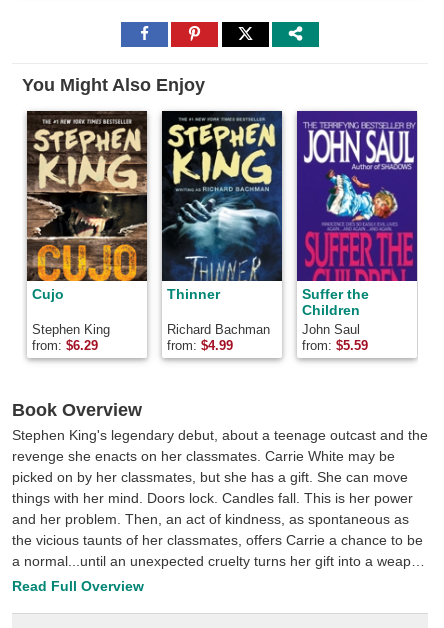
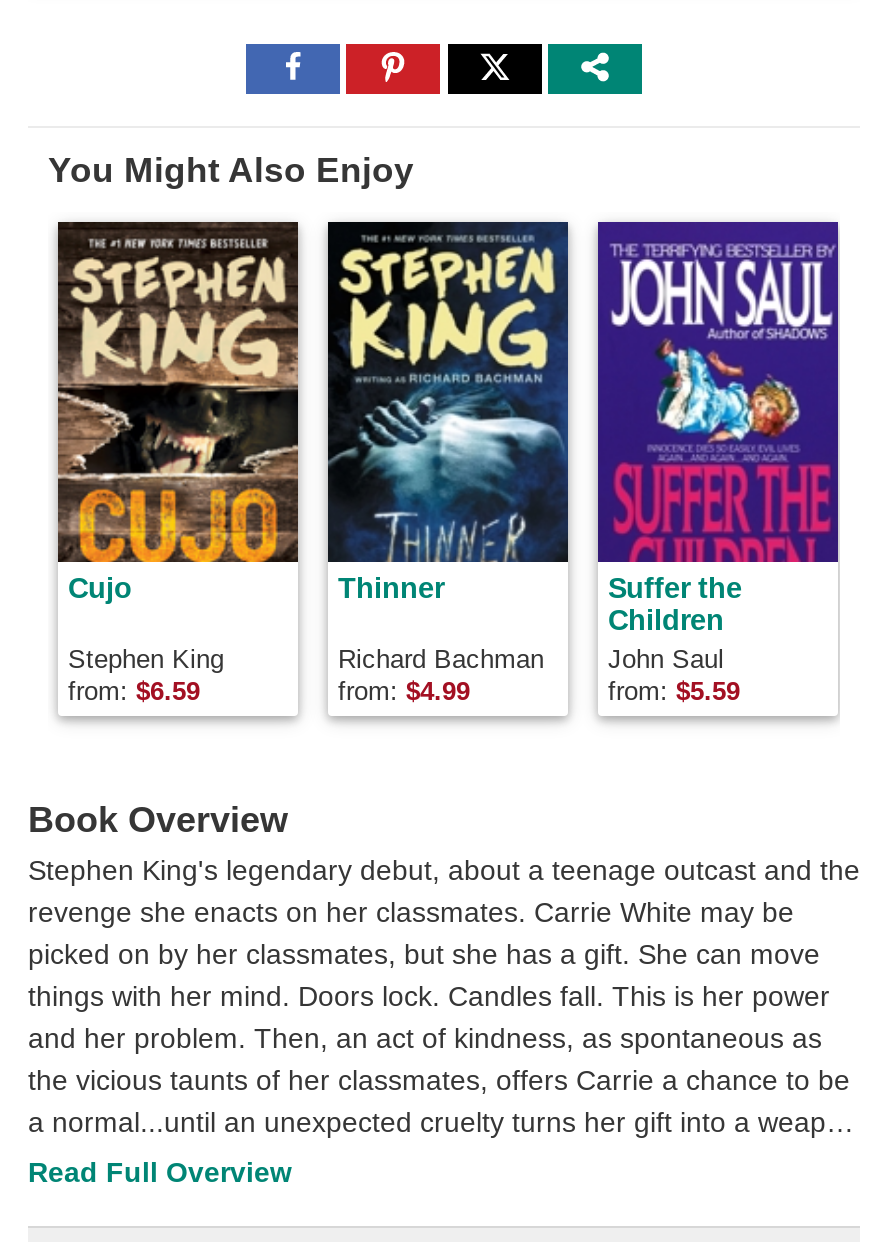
- from: $6.29
+ from: $6.59
